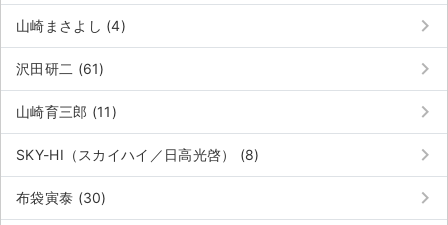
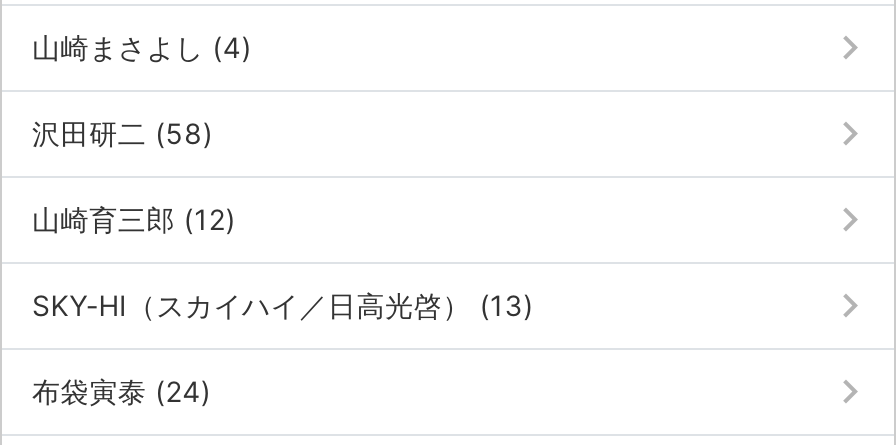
- 沢田研二 (61)
+ 沢田研二 (58)

- 山崎育三郎 (11)
+ 山崎育三郎 (12)

- SKY-HI（スカイハイ／日高光啓） (8)
+ SKY-HI（スカイハイ／日高光啓） (13)

- 布袋寅泰 (30)
+ 布袋寅泰 (24)
